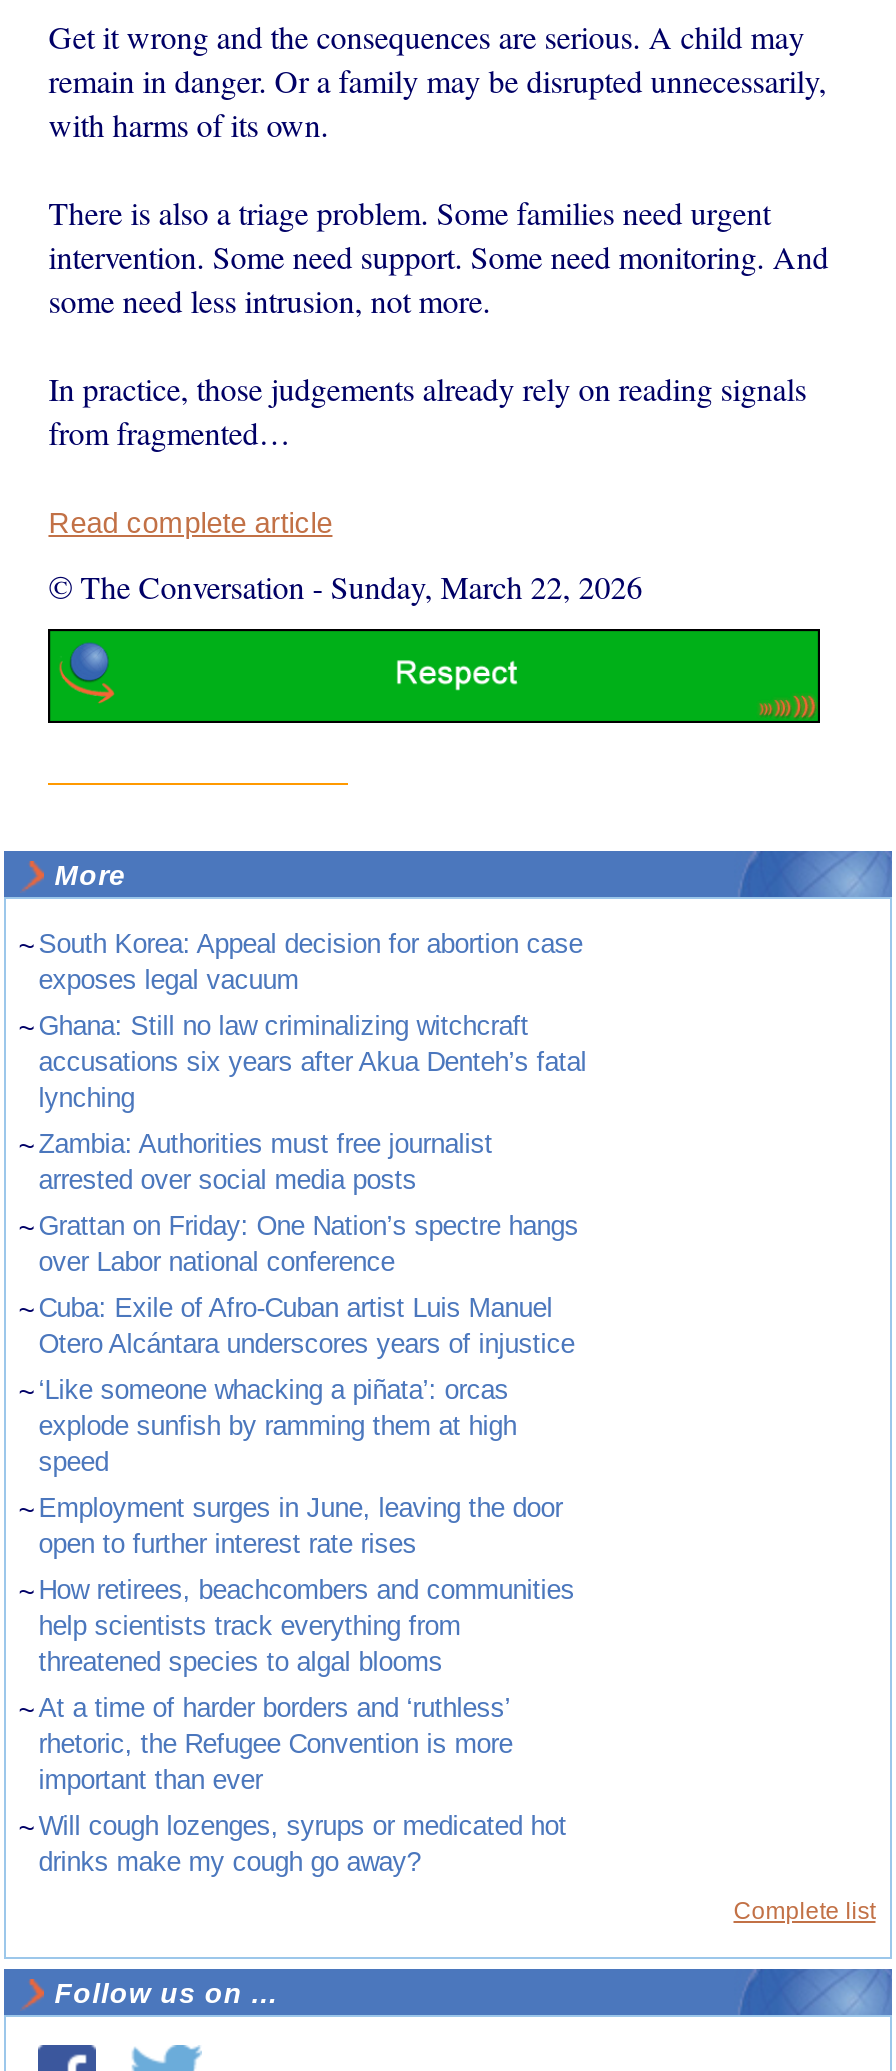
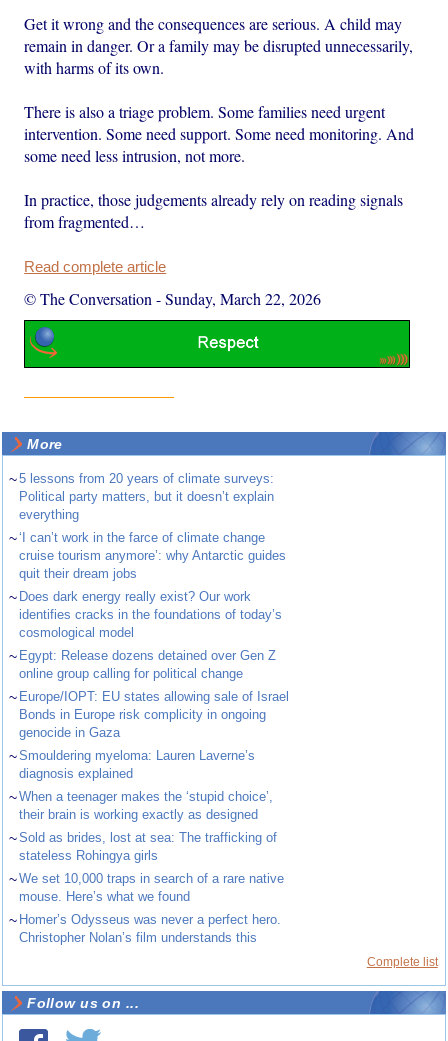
- ~ South Korea: Appeal decision for abortion case
- exposes legal vacuum
+ ~ 5 lessons from 20 years of climate surveys:
+ Political party matters, but it doesn’t explain
+ everything

- ~ Ghana: Still no law criminalizing witchcraft
- accusations six years after Akua Denteh’s fatal
- lynching
+ ~ ‘I can’t work in the farce of climate change
+ cruise tourism anymore’: why Antarctic guides
+ quit their dream jobs

- ~ Zambia: Authorities must free journalist
- arrested over social media posts
+ ~ Does dark energy really exist? Our work
+ identifies cracks in the foundations of today’s
+ cosmological model

- ~ Grattan on Friday: One Nation’s spectre hangs
- over Labor national conference
+ ~ Egypt: Release dozens detained over Gen Z
+ online group calling for political change

- ~ Cuba: Exile of Afro-Cuban artist Luis Manuel
- Otero Alcántara underscores years of injustice
+ ~ Europe/IOPT: EU states allowing sale of Israel
+ Bonds in Europe risk complicity in ongoing
+ genocide in Gaza

- ~ ‘Like someone whacking a piñata’: orcas
- explode sunfish by ramming them at high
- speed
+ ~ Smouldering myeloma: Lauren Laverne’s
+ diagnosis explained

- ~ Employment surges in June, leaving the door
- open to further interest rate rises
+ ~ When a teenager makes the ‘stupid choice’,
+ their brain is working exactly as designed

- ~ How retirees, beachcombers and communities
- help scientists track everything from
- threatened species to algal blooms
+ ~ Sold as brides, lost at sea: The trafficking of
+ stateless Rohingya girls

- ~ At a time of harder borders and ‘ruthless’
- rhetoric, the Refugee Convention is more
- important than ever
+ ~ We set 10,000 traps in search of a rare native
+ mouse. Here’s what we found

- ~ Will cough lozenges, syrups or medicated hot
- drinks make my cough go away?
+ ~ Homer’s Odysseus was never a perfect hero.
+ Christopher Nolan’s film understands this
